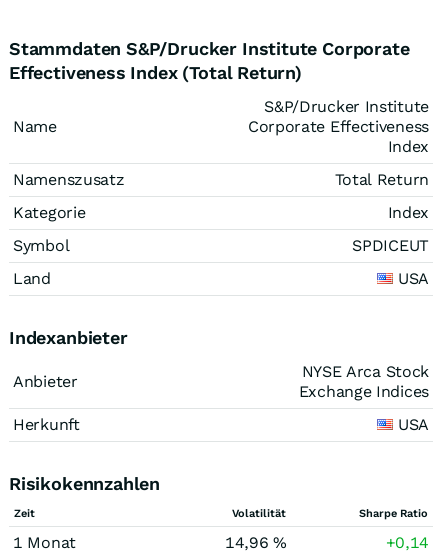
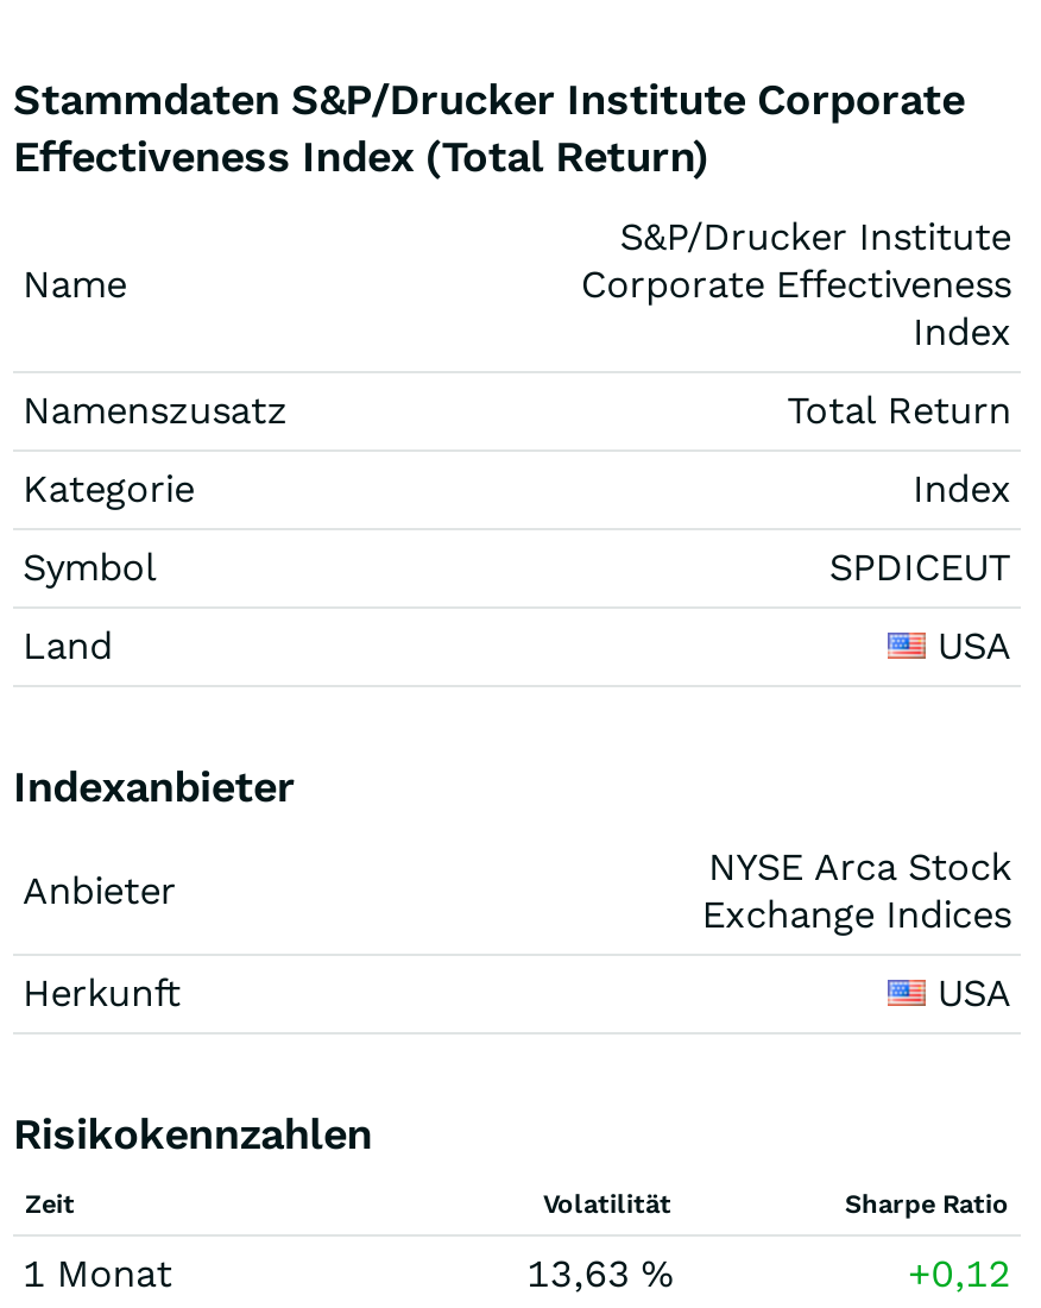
- 14,96 %
+ 13,63 %

- +0,14
+ +0,12
